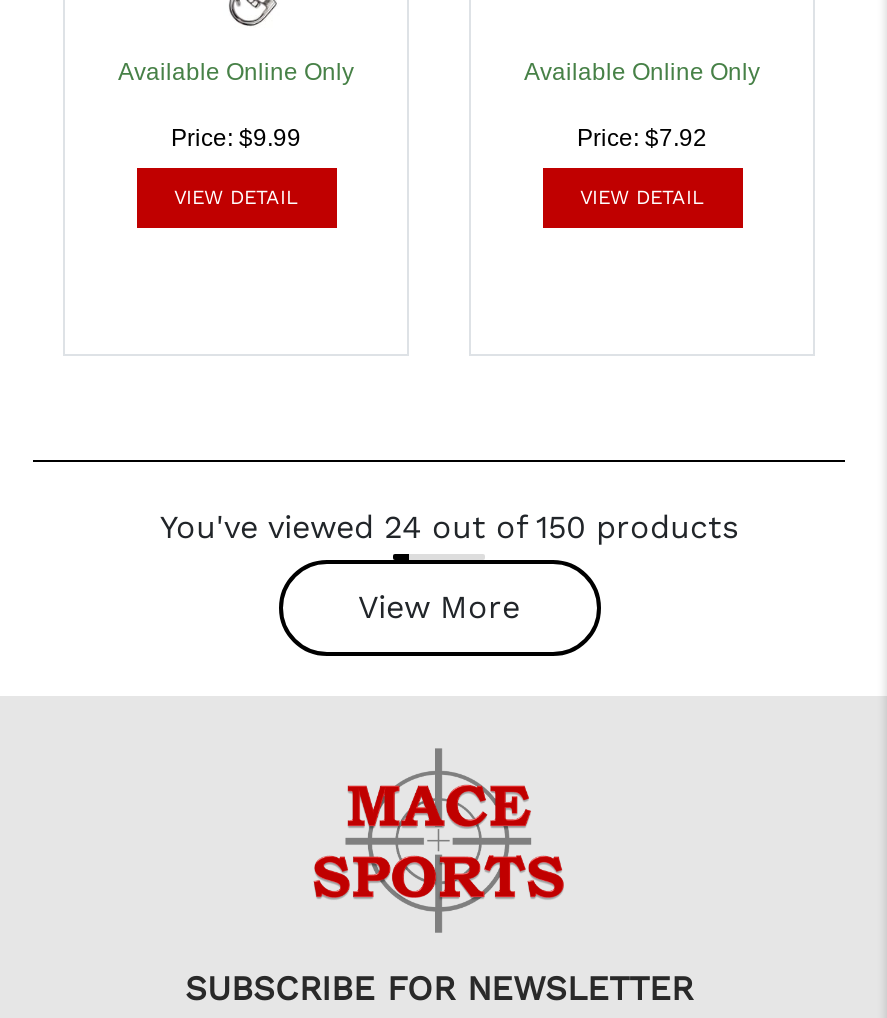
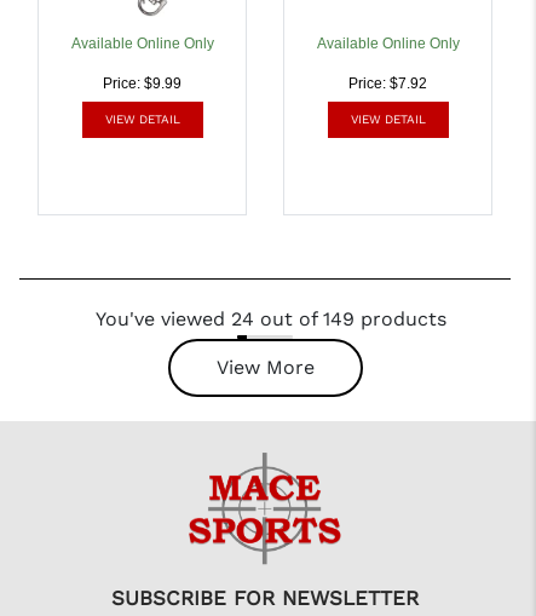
- You've viewed 24 out of 150 products
+ You've viewed 24 out of 149 products
